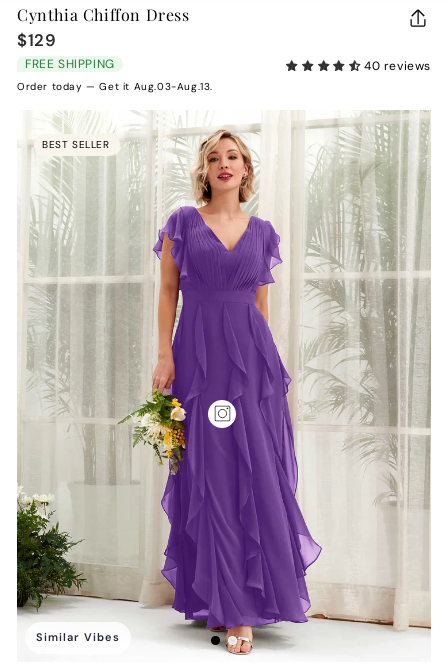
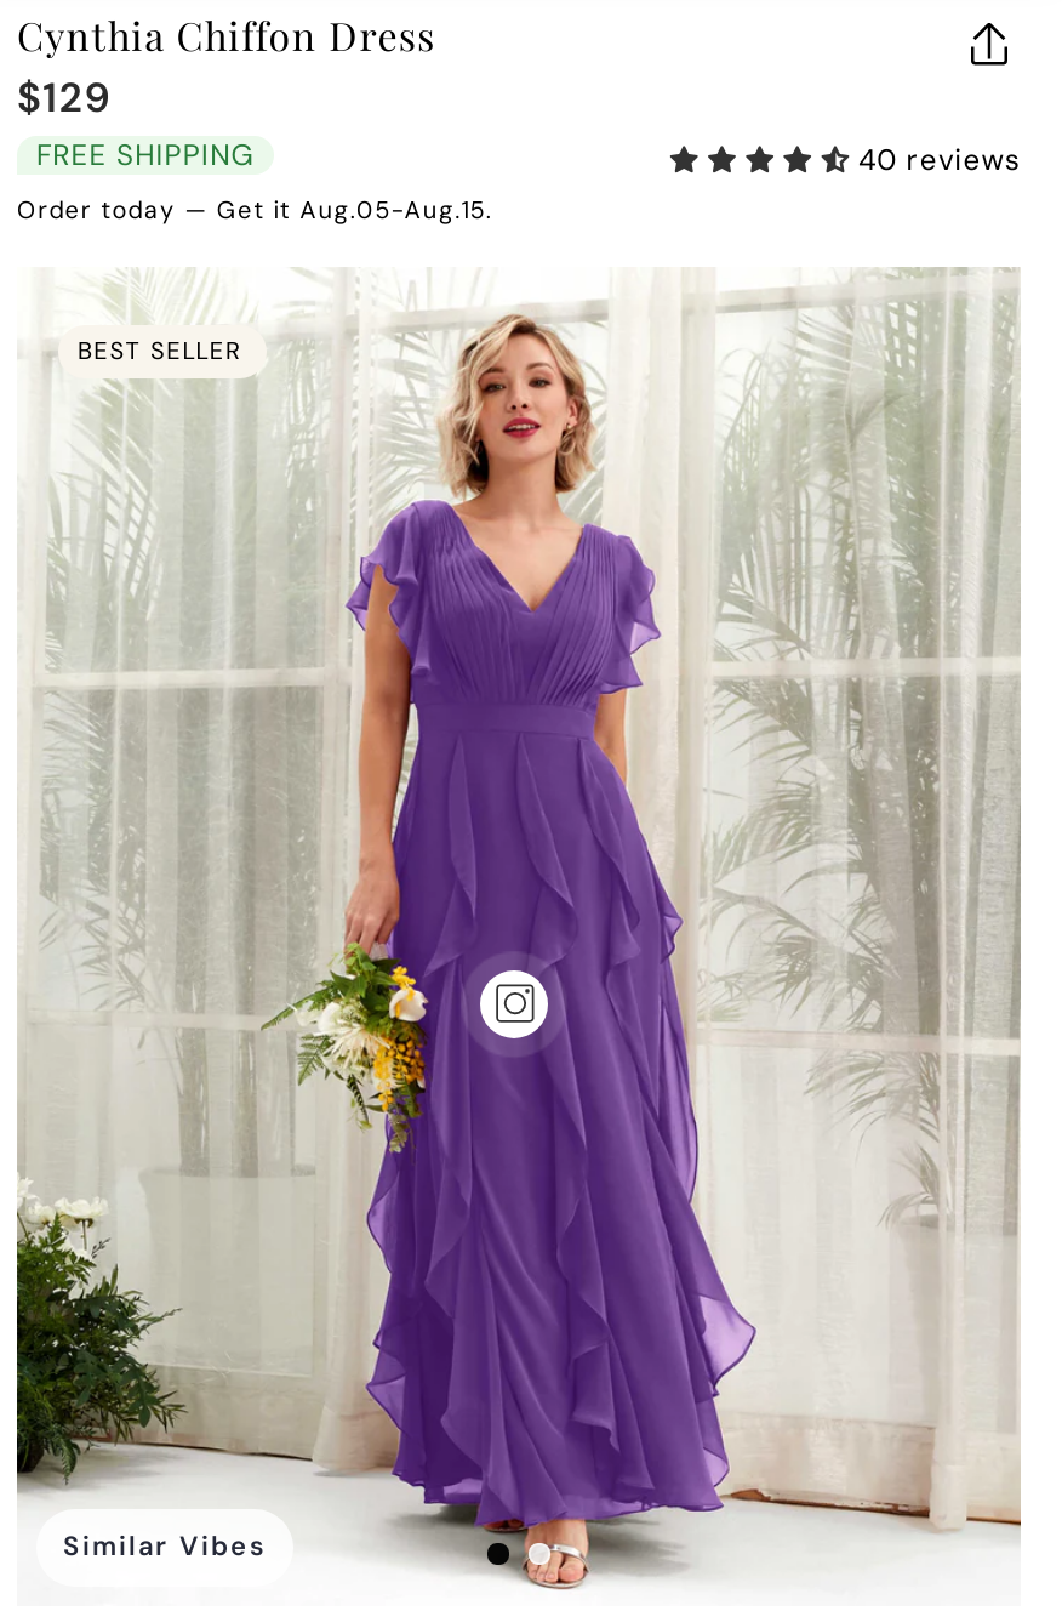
- Order today — Get it Aug.03-Aug.13.
+ Order today — Get it Aug.05-Aug.15.
